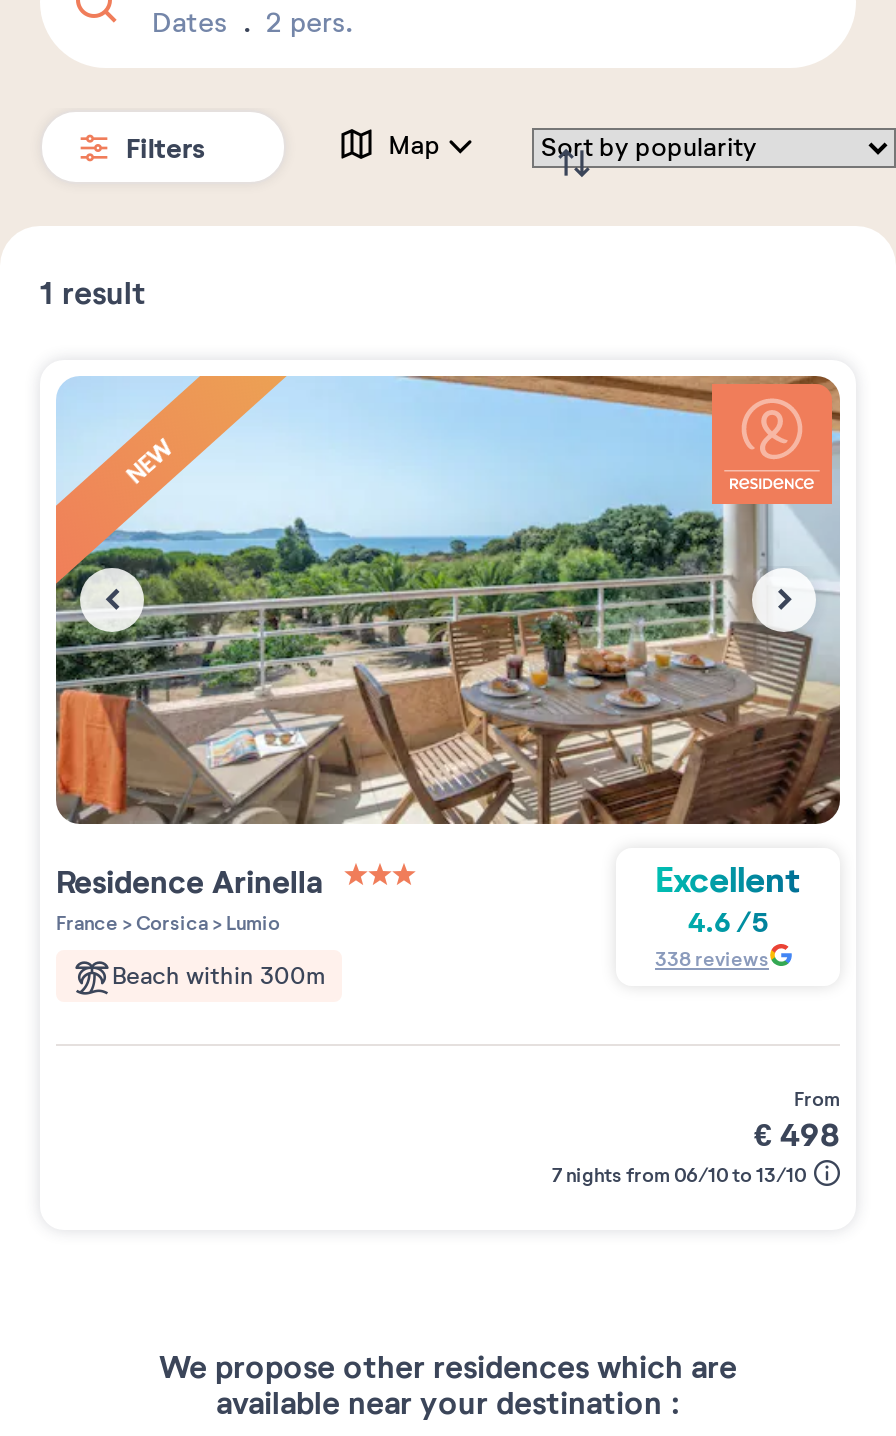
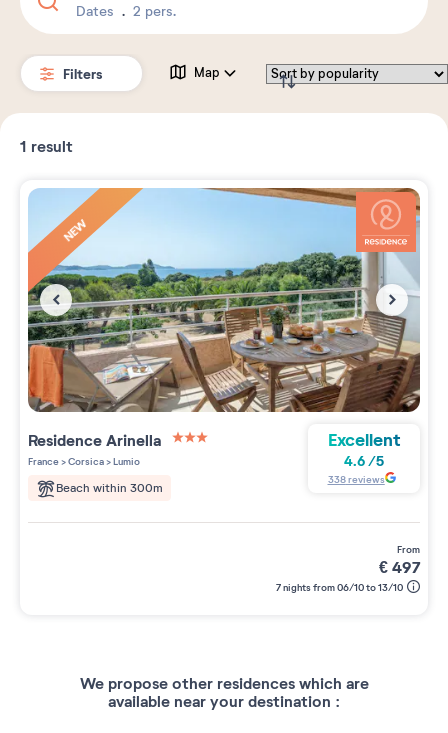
- €498
+ €497
